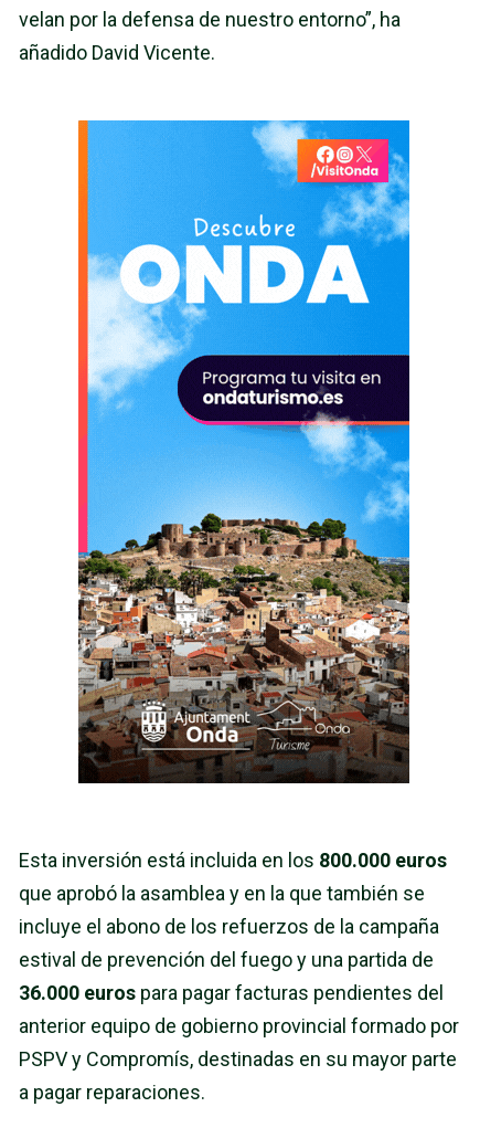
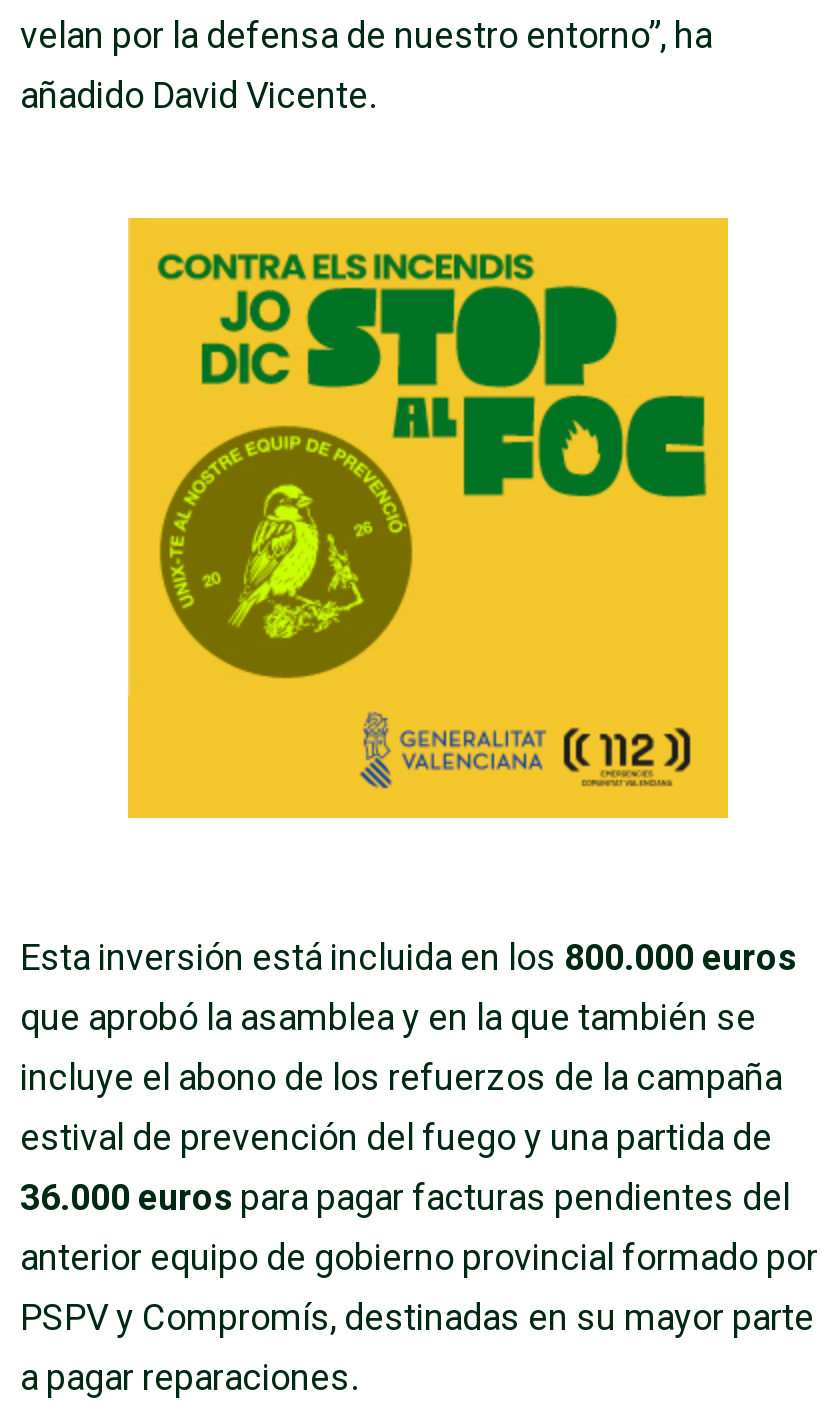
- [image]
+ [image]
